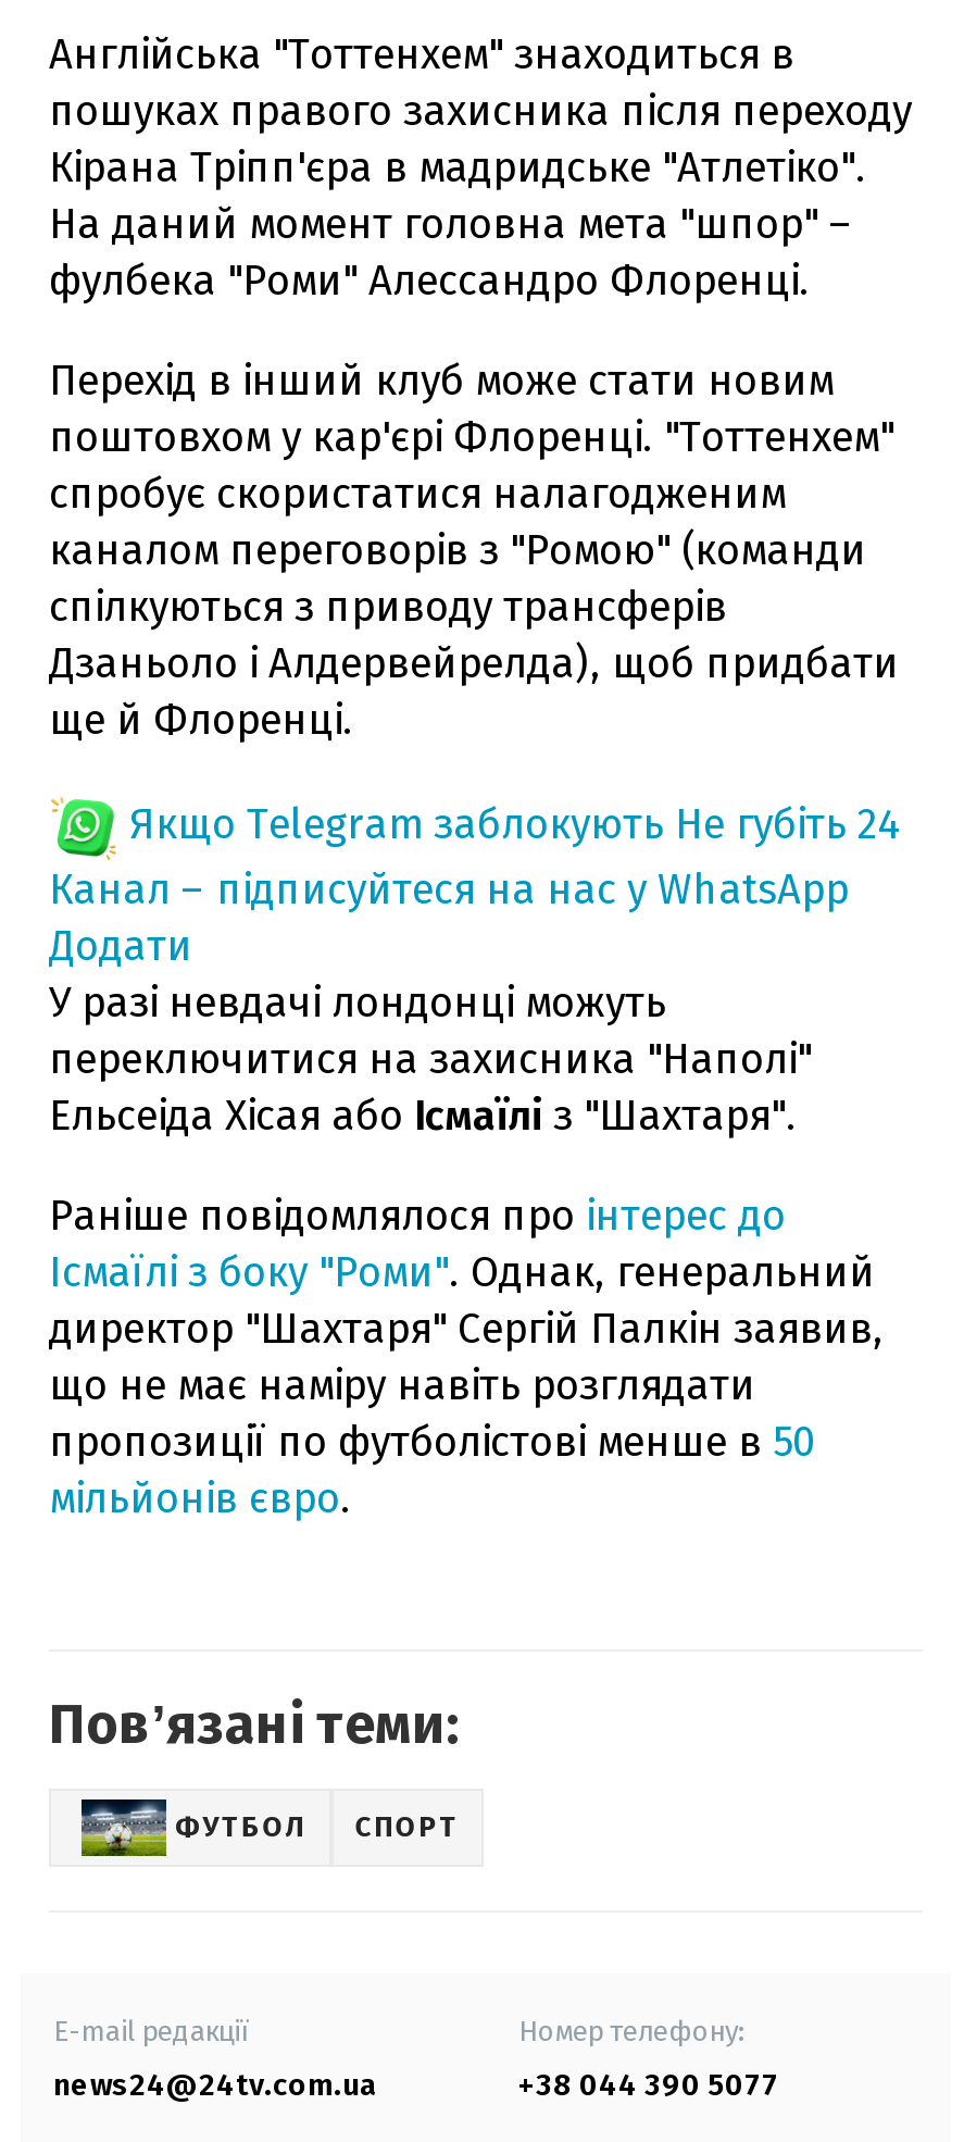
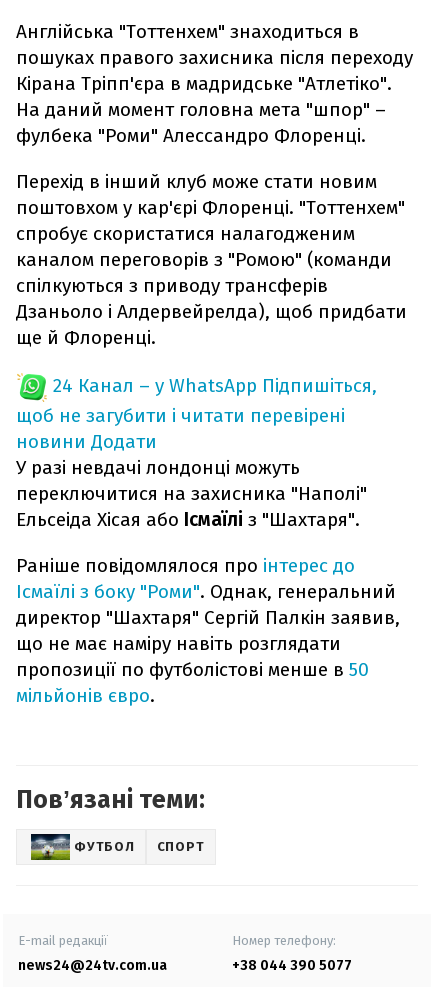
- Якщо Telegram заблокують Не губіть 24
- Канал – підписуйтеся на нас у WhatsApp
- Додати
+ 24 Канал – у WhatsApp Підпишіться,
+ щоб не загубити і читати перевірені
+ новини Додати
